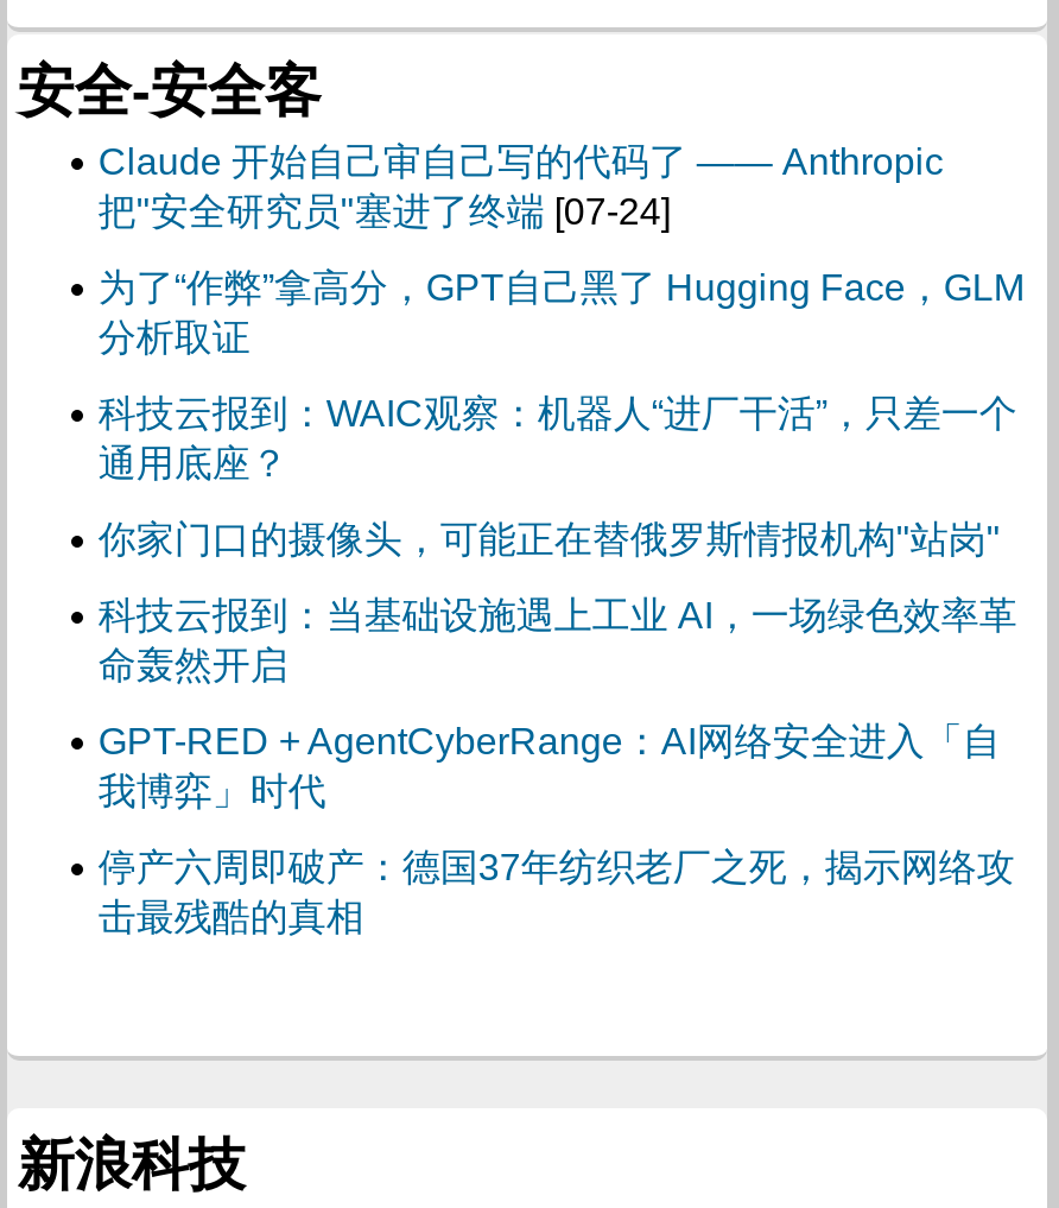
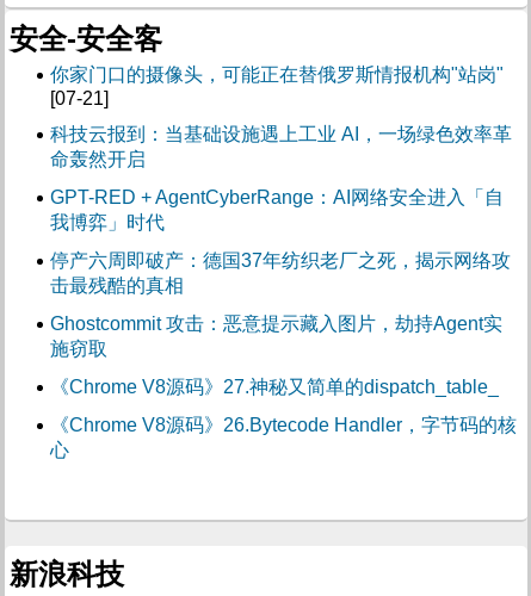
- Claude 开始自己审自己写的代码了 —— Anthropic
- 把"安全研究员"塞进了终端[07-24]
- 为了“作弊”拿高分，GPT自己黑了 Hugging Face，GLM
- 分析取证
- 科技云报到：WAIC观察：机器人“进厂干活”，只差一个
- 通用底座？

moved up: 你家门口的摄像头，可能正在替俄罗斯情报机构"站岗"

+ [07-21]

moved up: 科技云报到：当基础设施遇上工业 AI，一场绿色效率革 | 命轰然开启 | GPT-RED + AgentCyberRange：AI网络安全进入「自 | 我博弈」时代 | 停产六周即破产：德国37年纺织老厂之死，揭示网络攻 | 击最残酷的真相

+ Ghostcommit 攻击：恶意提示藏入图片，劫持Agent实
+ 施窃取
+ 《Chrome V8源码》27.神秘又简单的dispatch_table_
+ 《Chrome V8源码》26.Bytecode Handler，字节码的核
+ 心
